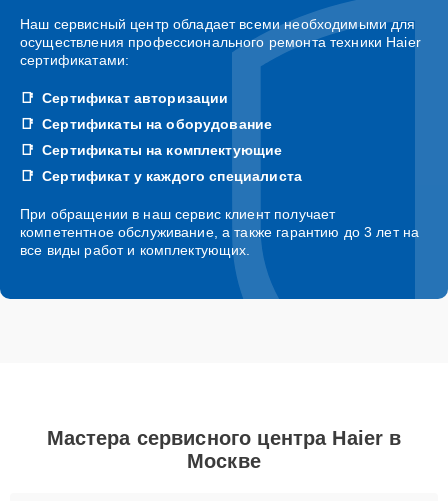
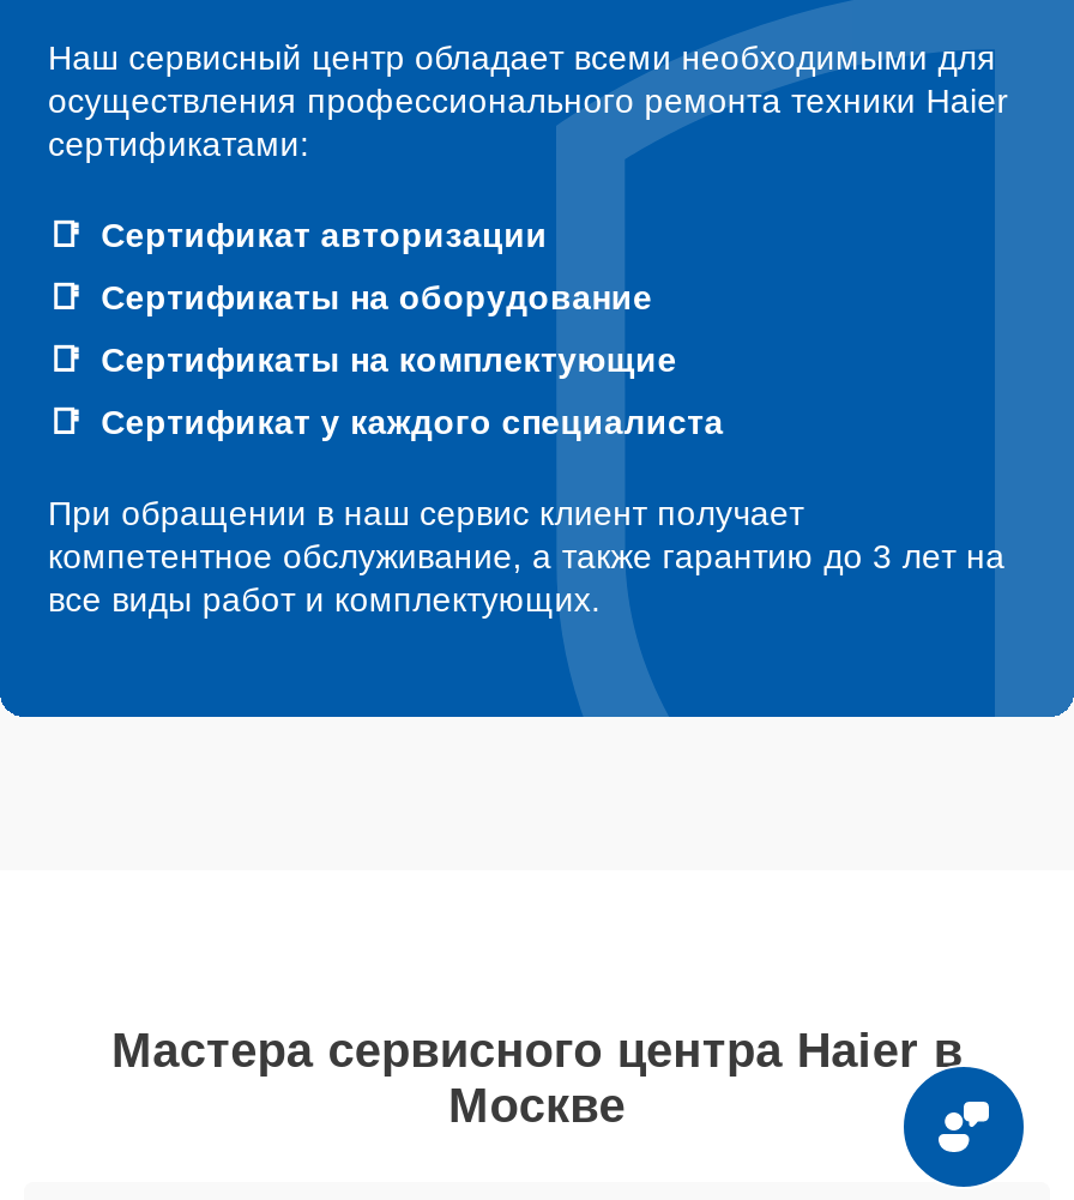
+ [image]
